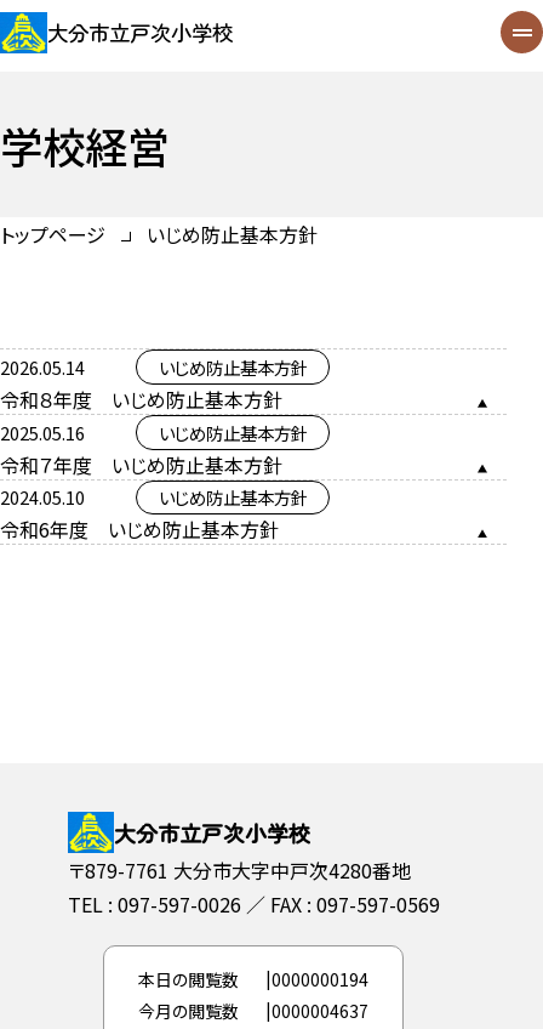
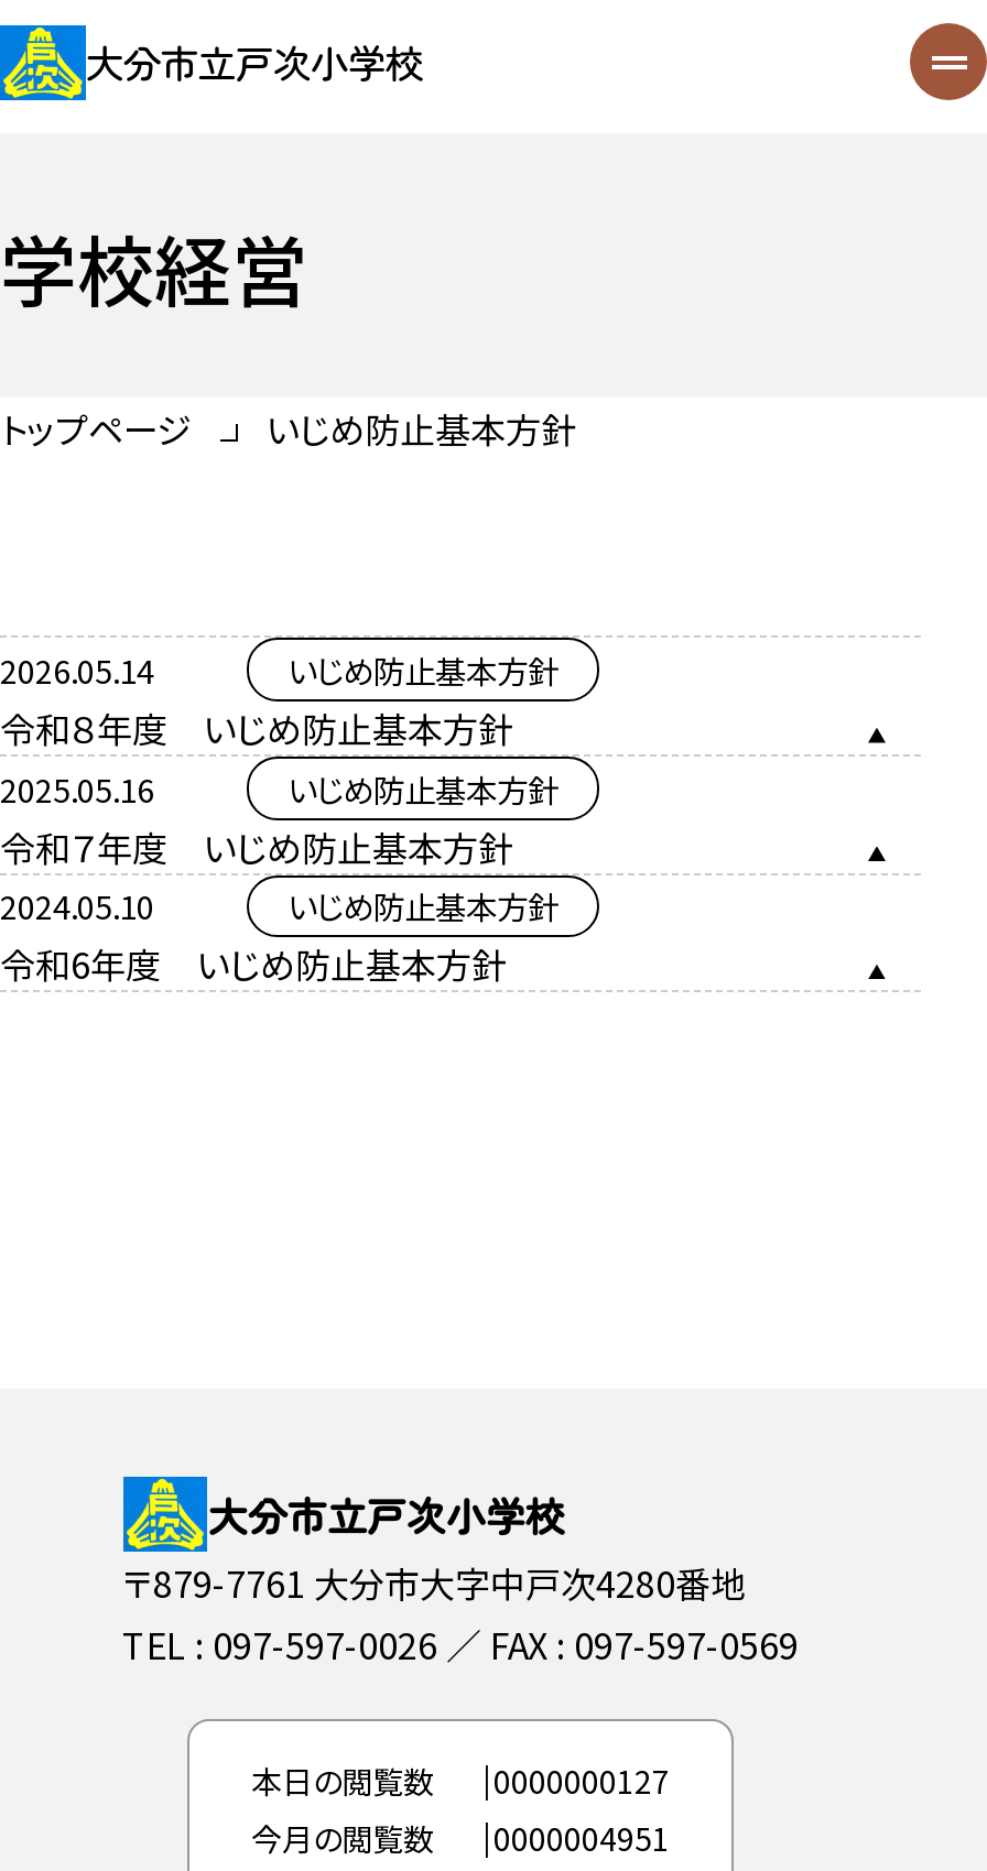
- 本日の閲覧数 0000000194
+ 本日の閲覧数 0000000127

- 今月の閲覧数 0000004637
+ 今月の閲覧数 0000004951
